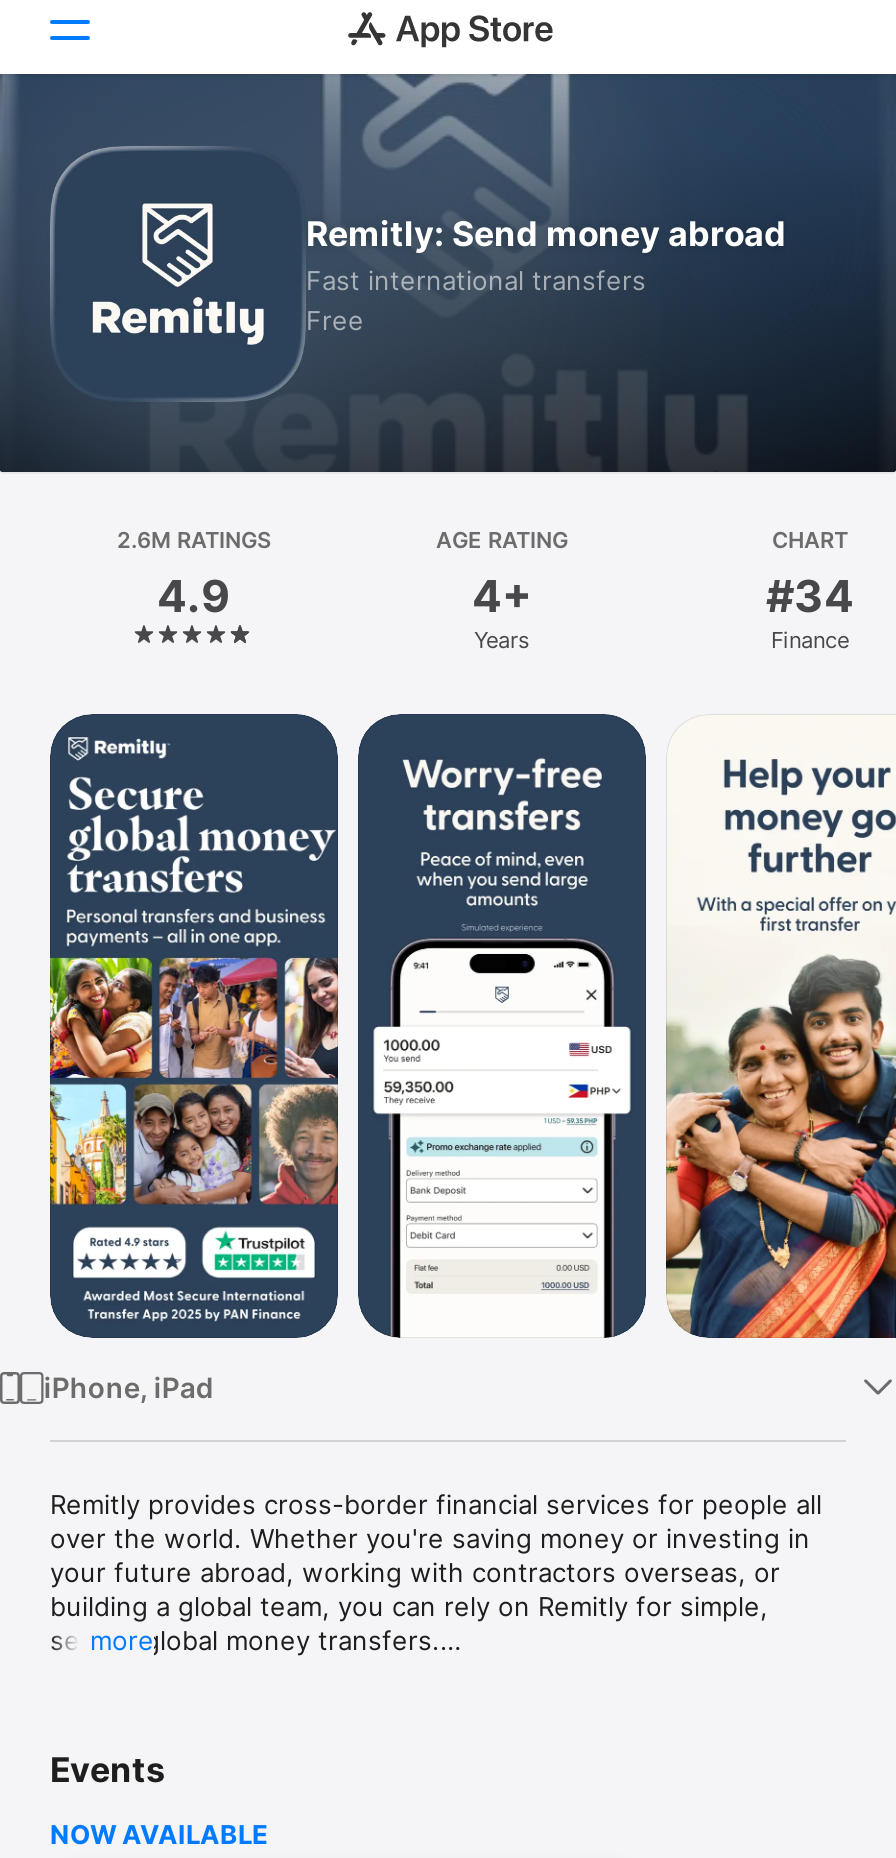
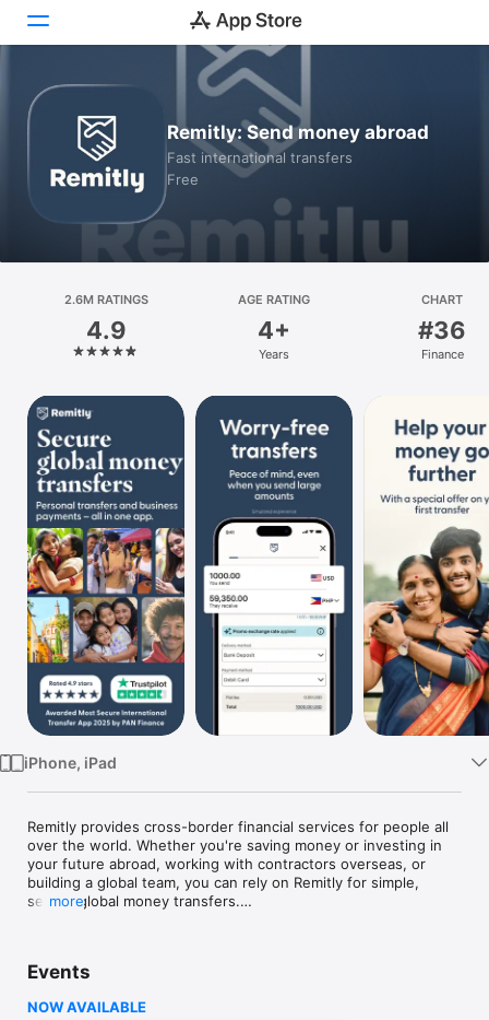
- #34
+ #36
